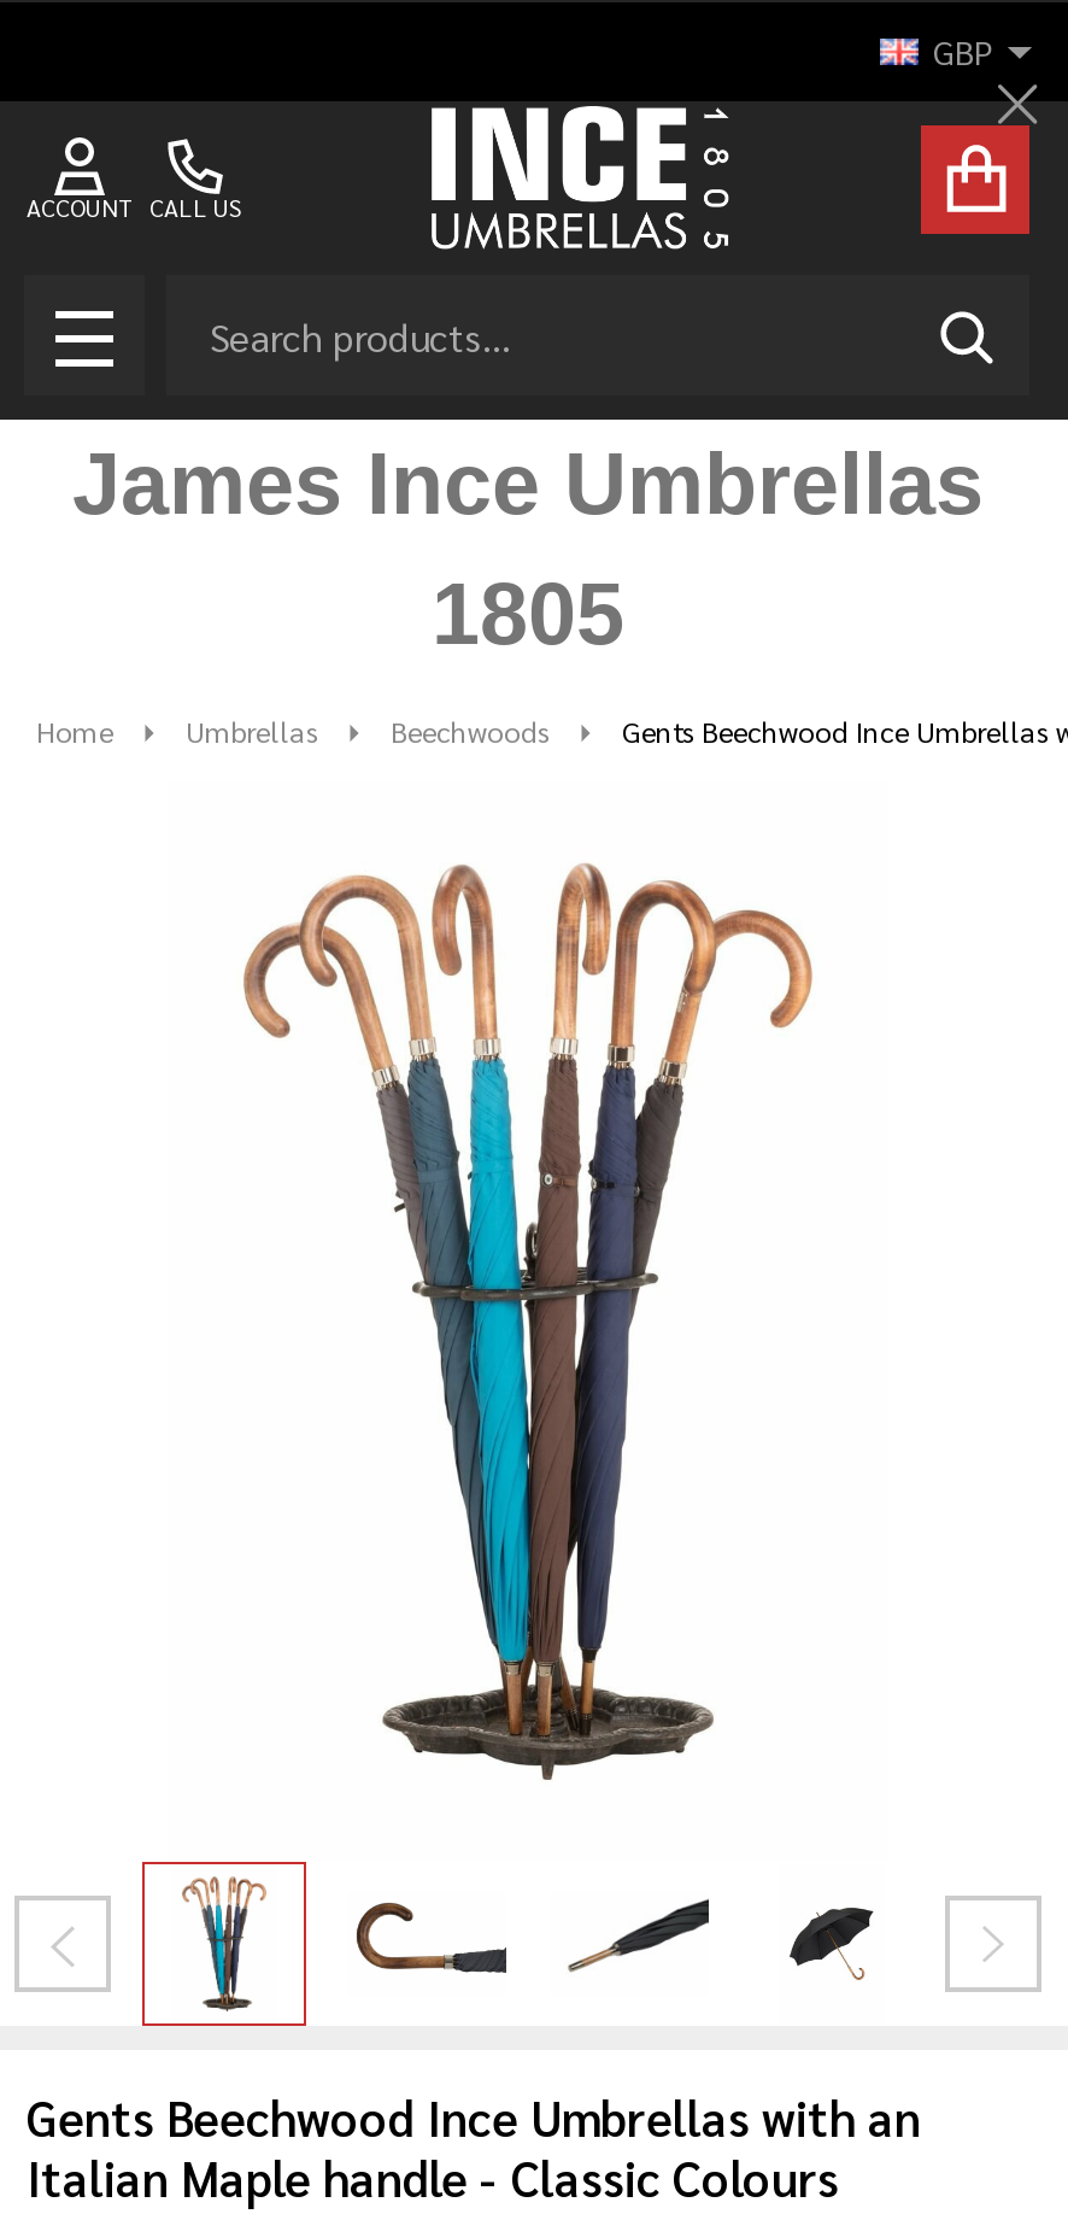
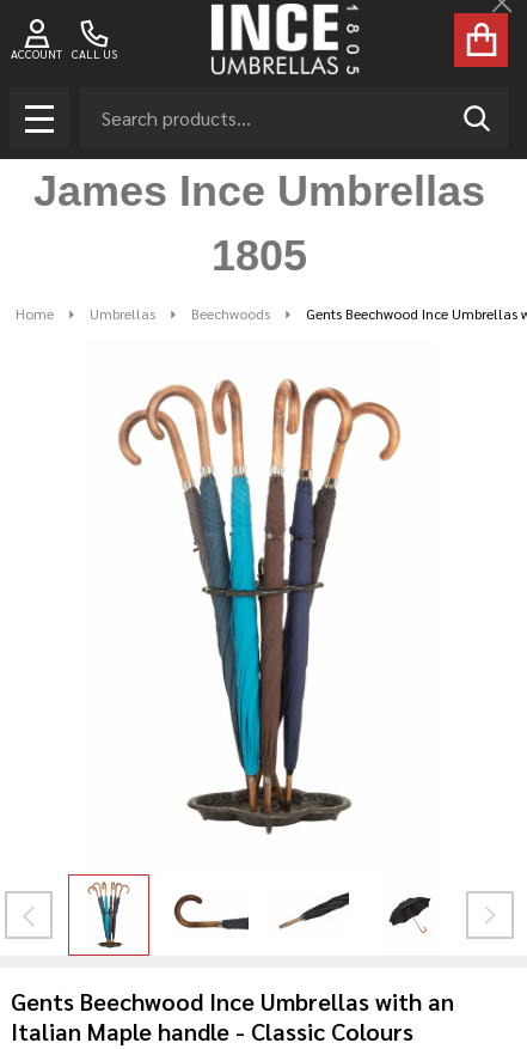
- GBP
